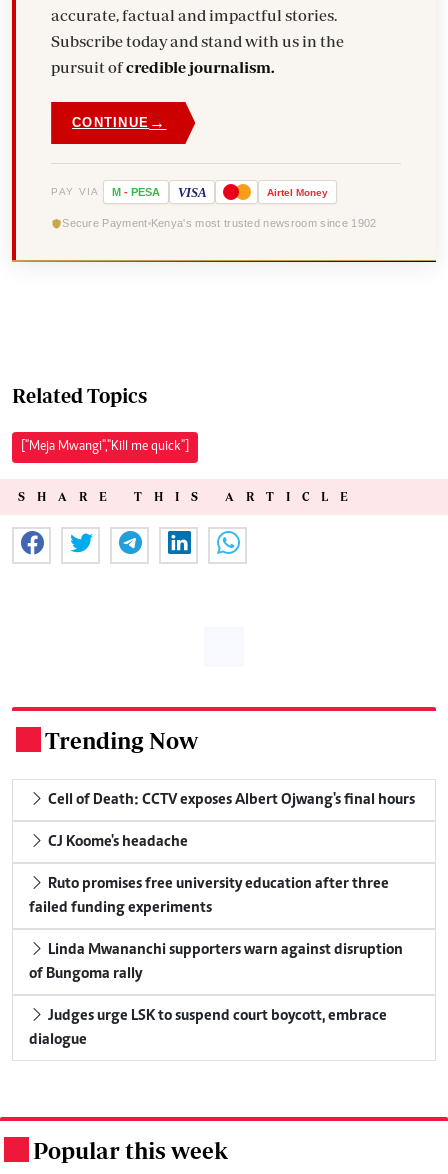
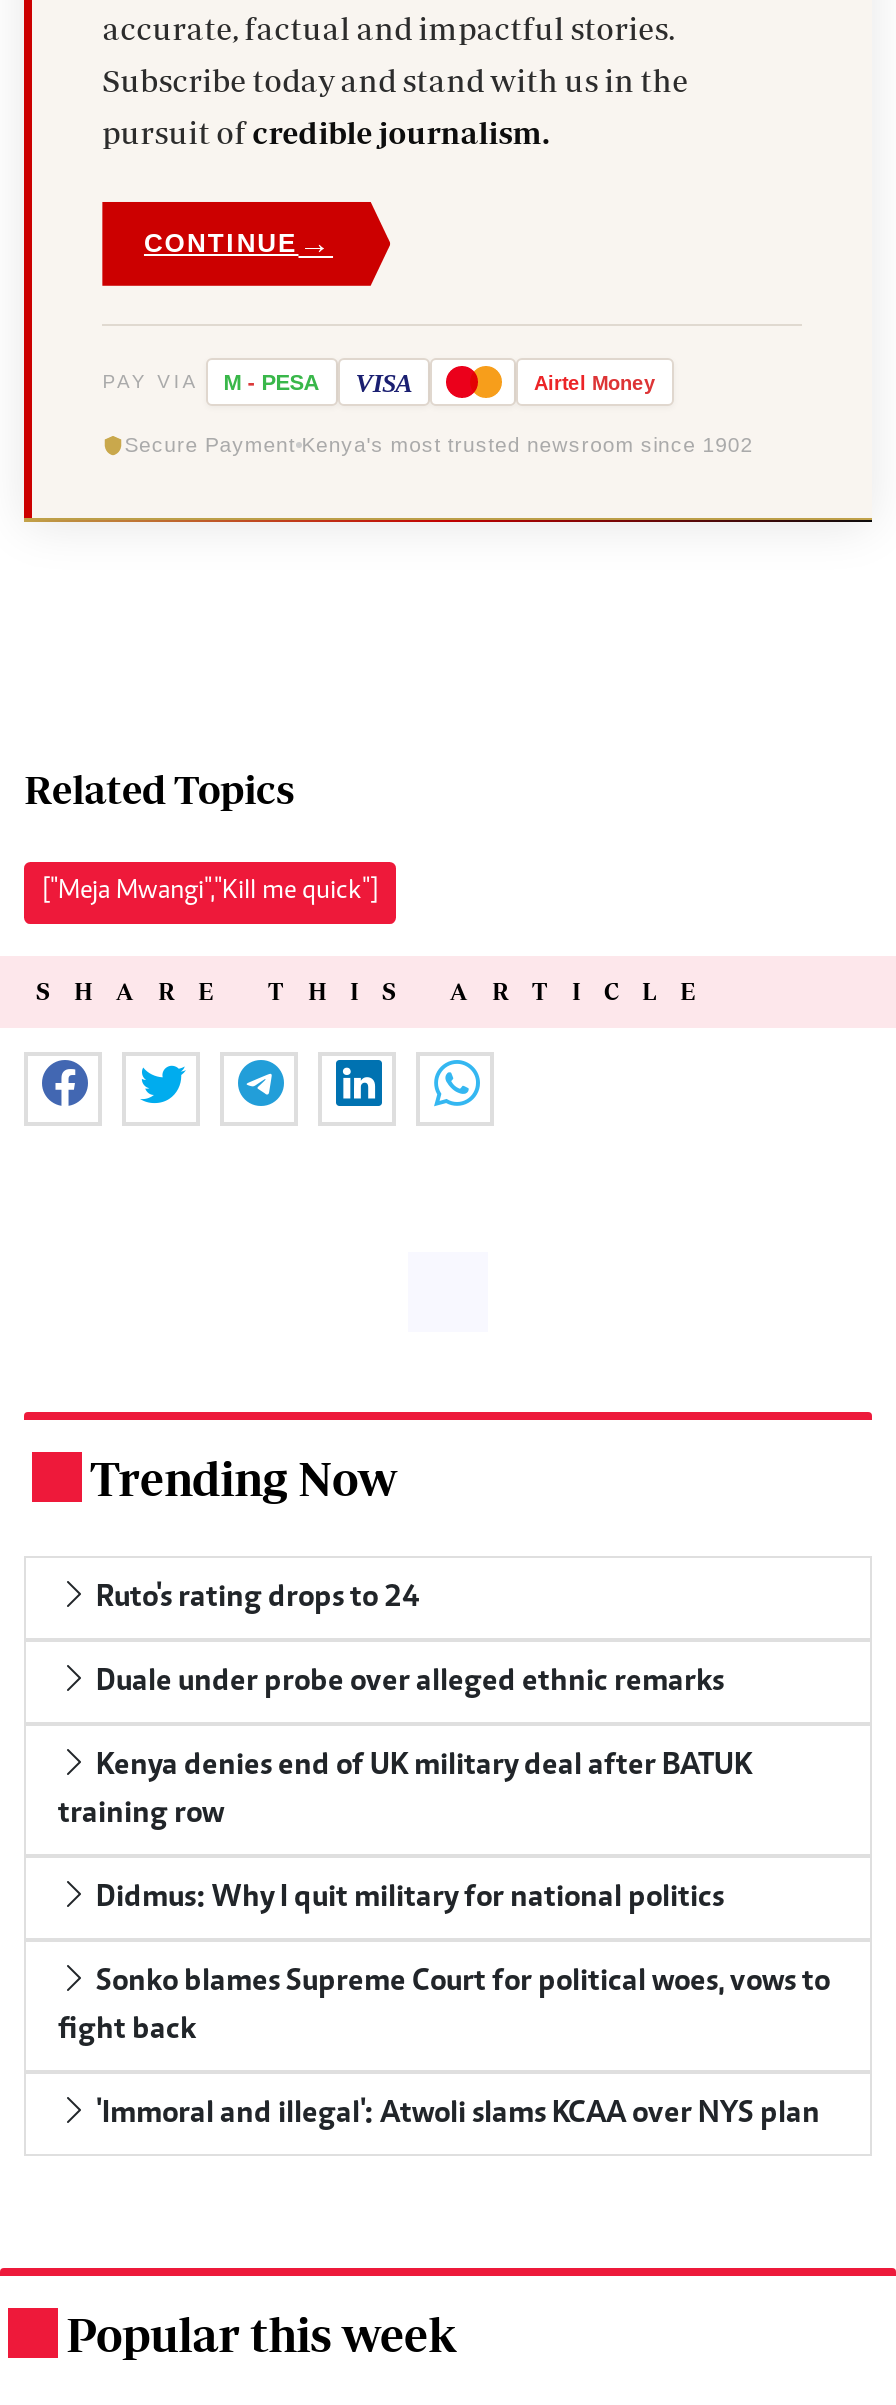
- Cell of Death: CCTV exposes Albert Ojwang's final hours
+ Ruto's rating drops to 24

- CJ Koome's headache
+ Duale under probe over alleged ethnic remarks

- Ruto promises free university education after three
+ Kenya denies end of UK military deal after BATUK

- failed funding experiments
+ training row

- Linda Mwananchi supporters warn against disruption
+ Didmus: Why I quit military for national politics

- of Bungoma rally
+ Sonko blames Supreme Court for political woes, vows to

- Judges urge LSK to suspend court boycott, embrace
+ fight back

- dialogue
+ 'Immoral and illegal': Atwoli slams KCAA over NYS plan
